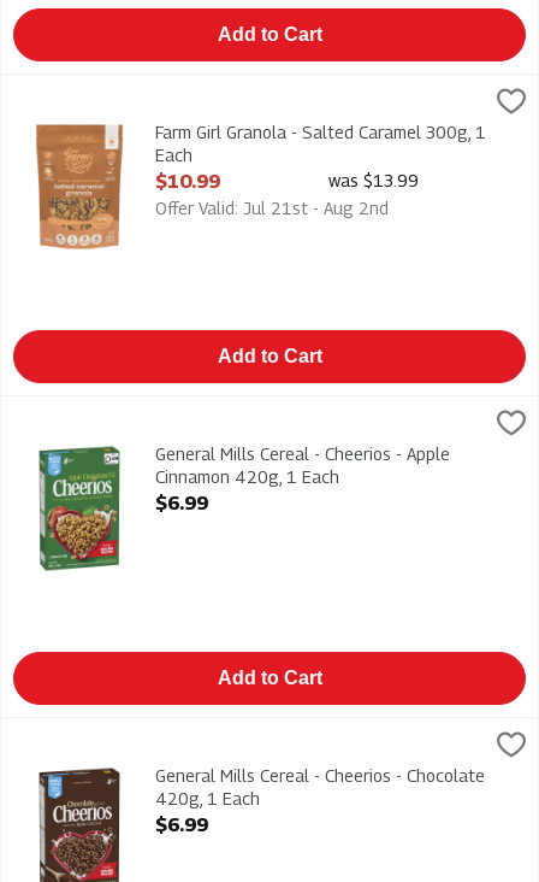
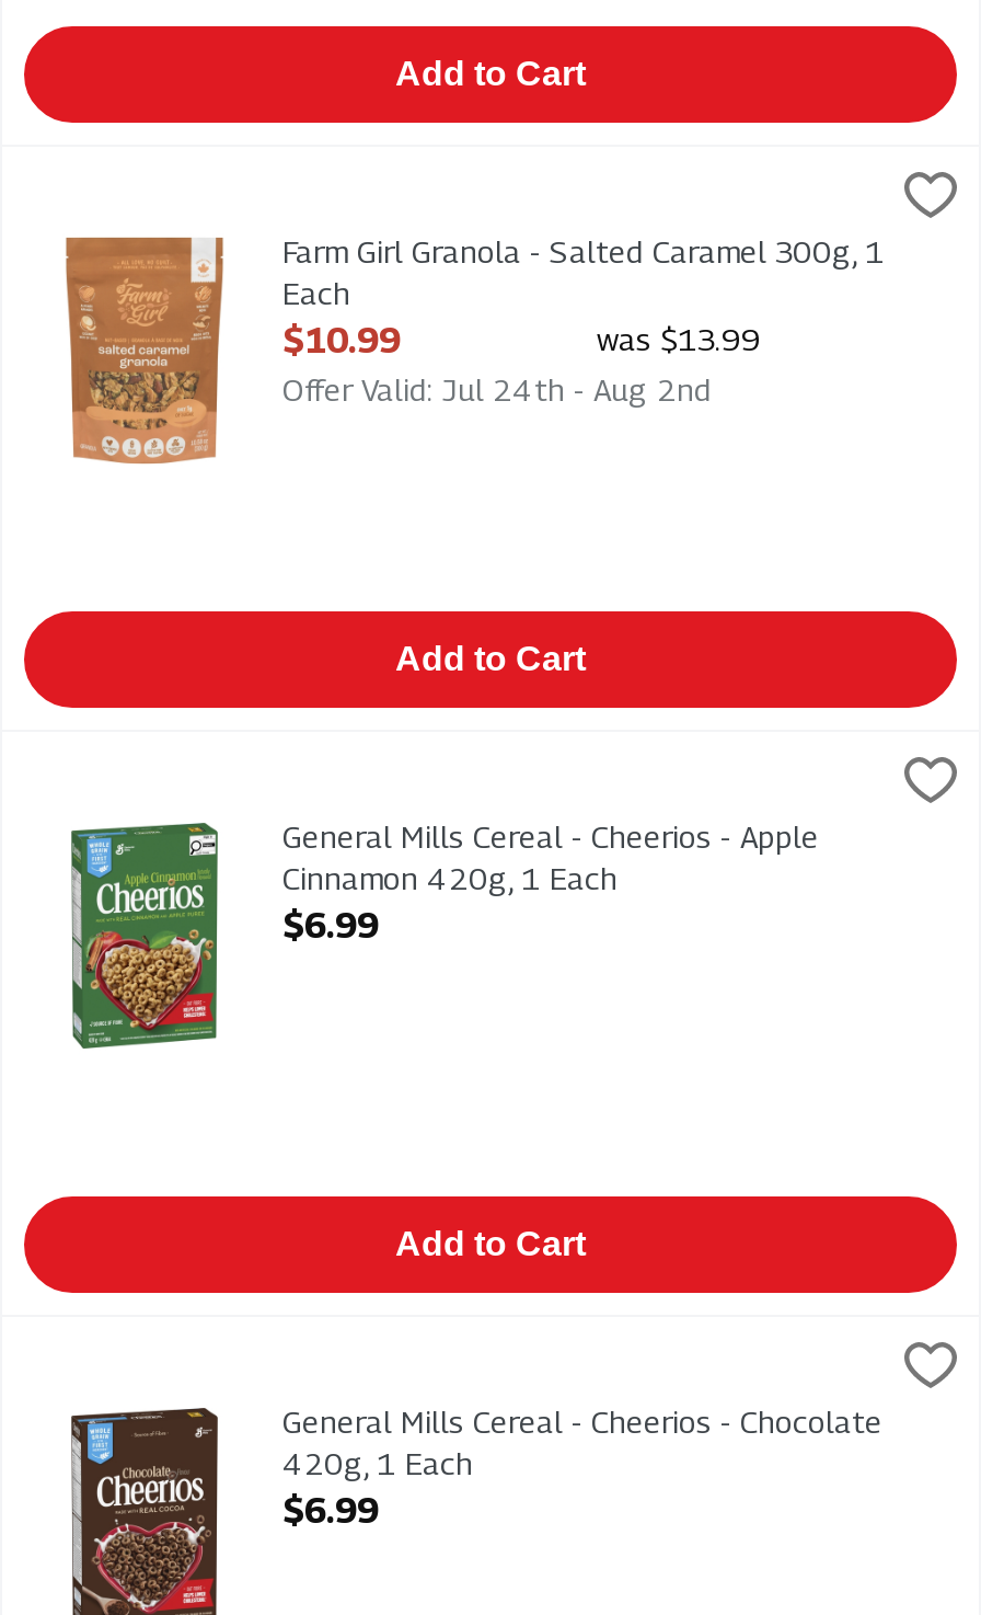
- Offer Valid: Jul 21st - Aug 2nd
+ Offer Valid: Jul 24th - Aug 2nd
